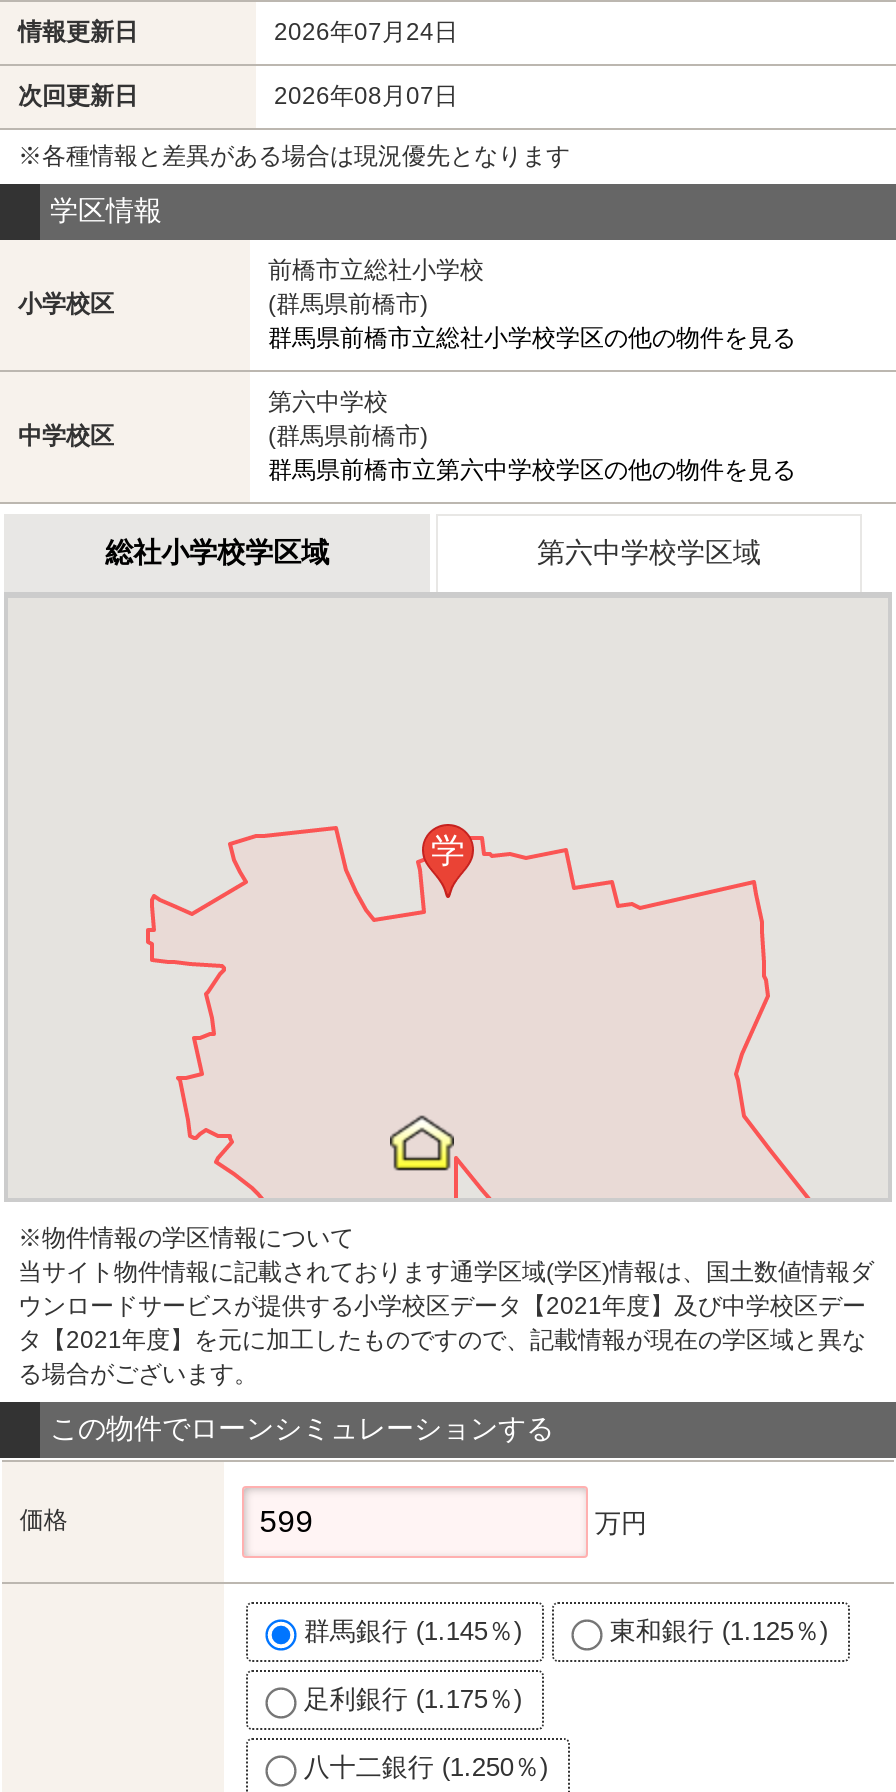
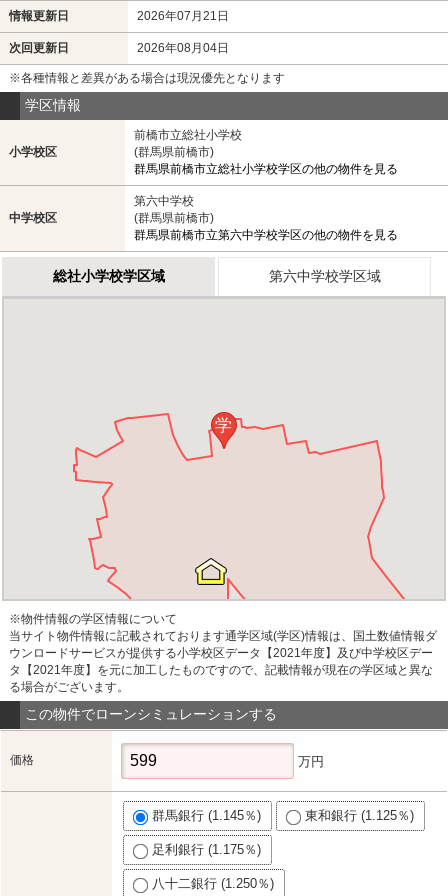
- 2026年07月24日
+ 2026年07月21日

- 2026年08月07日
+ 2026年08月04日
